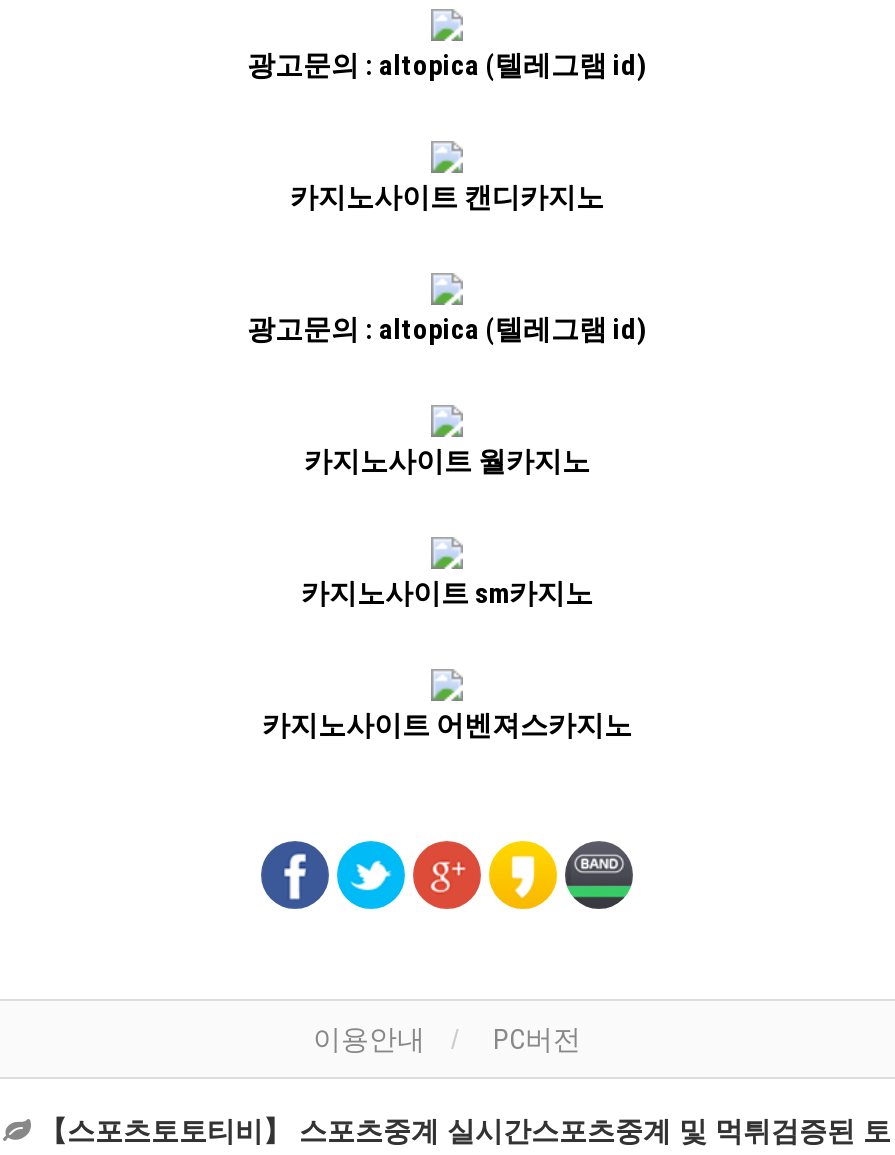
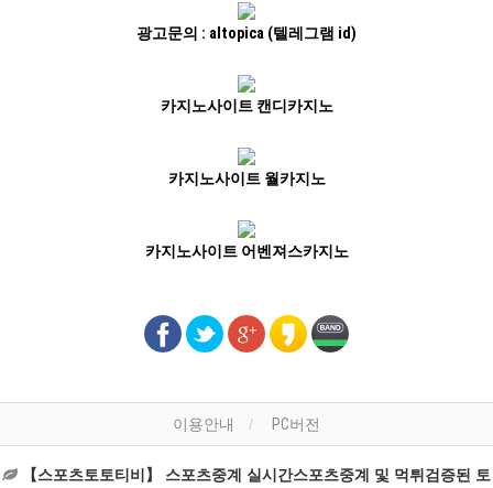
- 광고문의 : altopica (텔레그램 id)

- 카지노사이트 sm카지노
